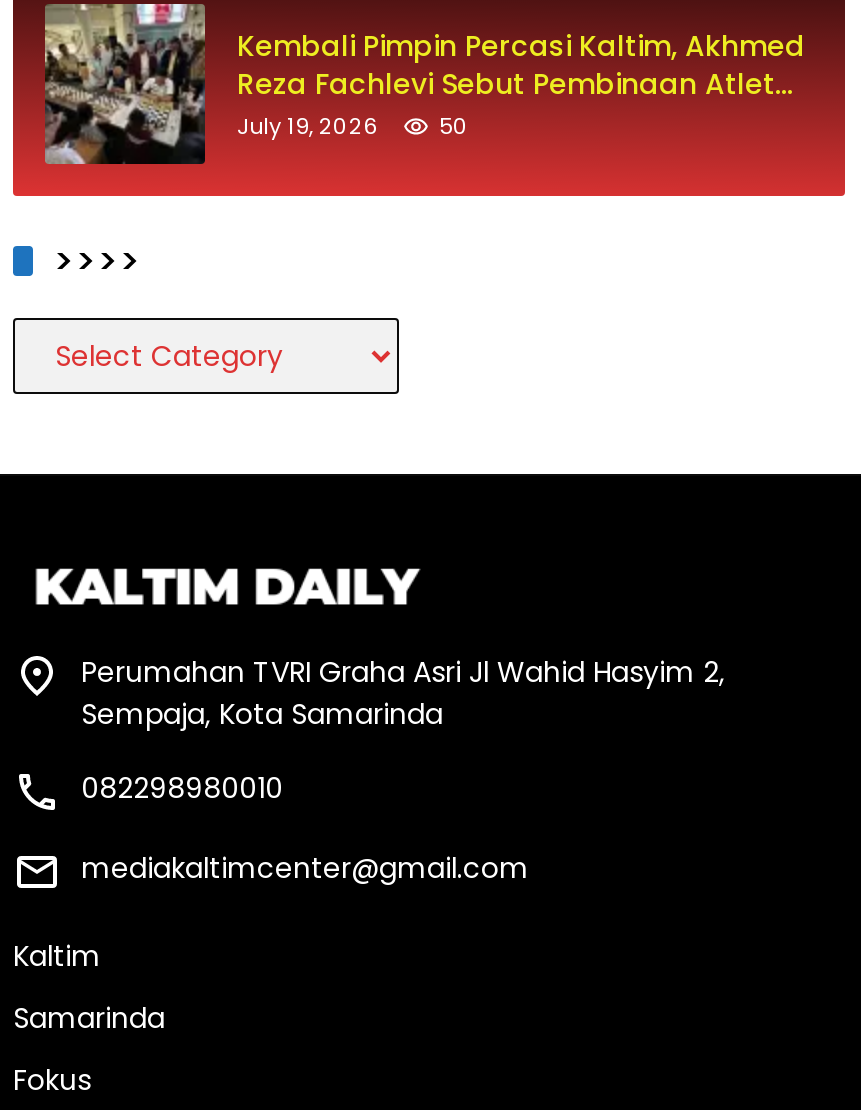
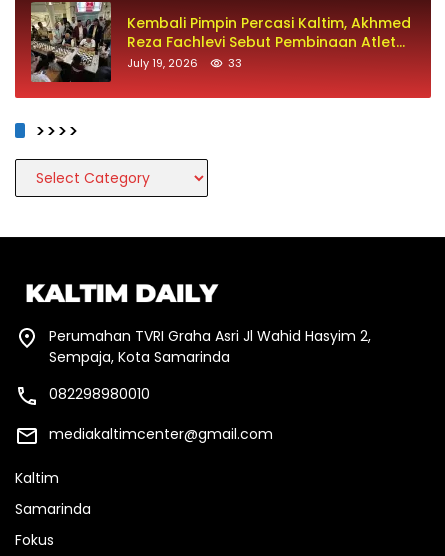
- 50
+ 33
